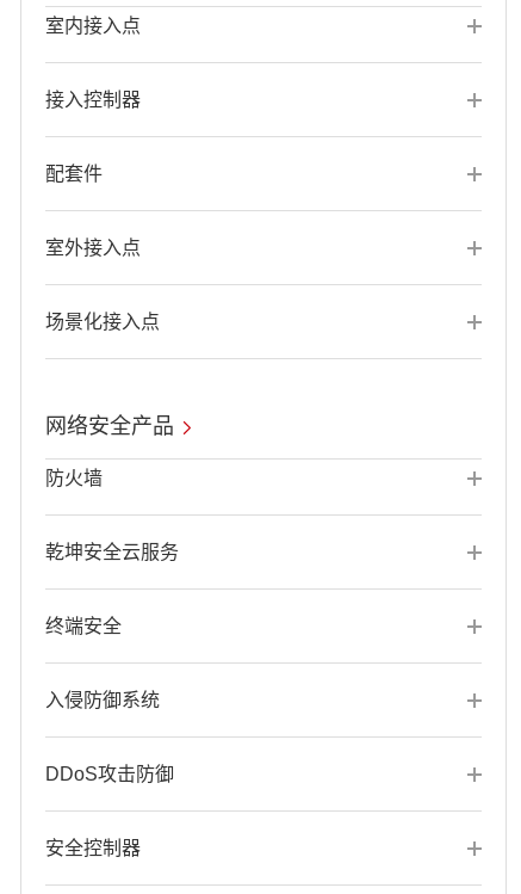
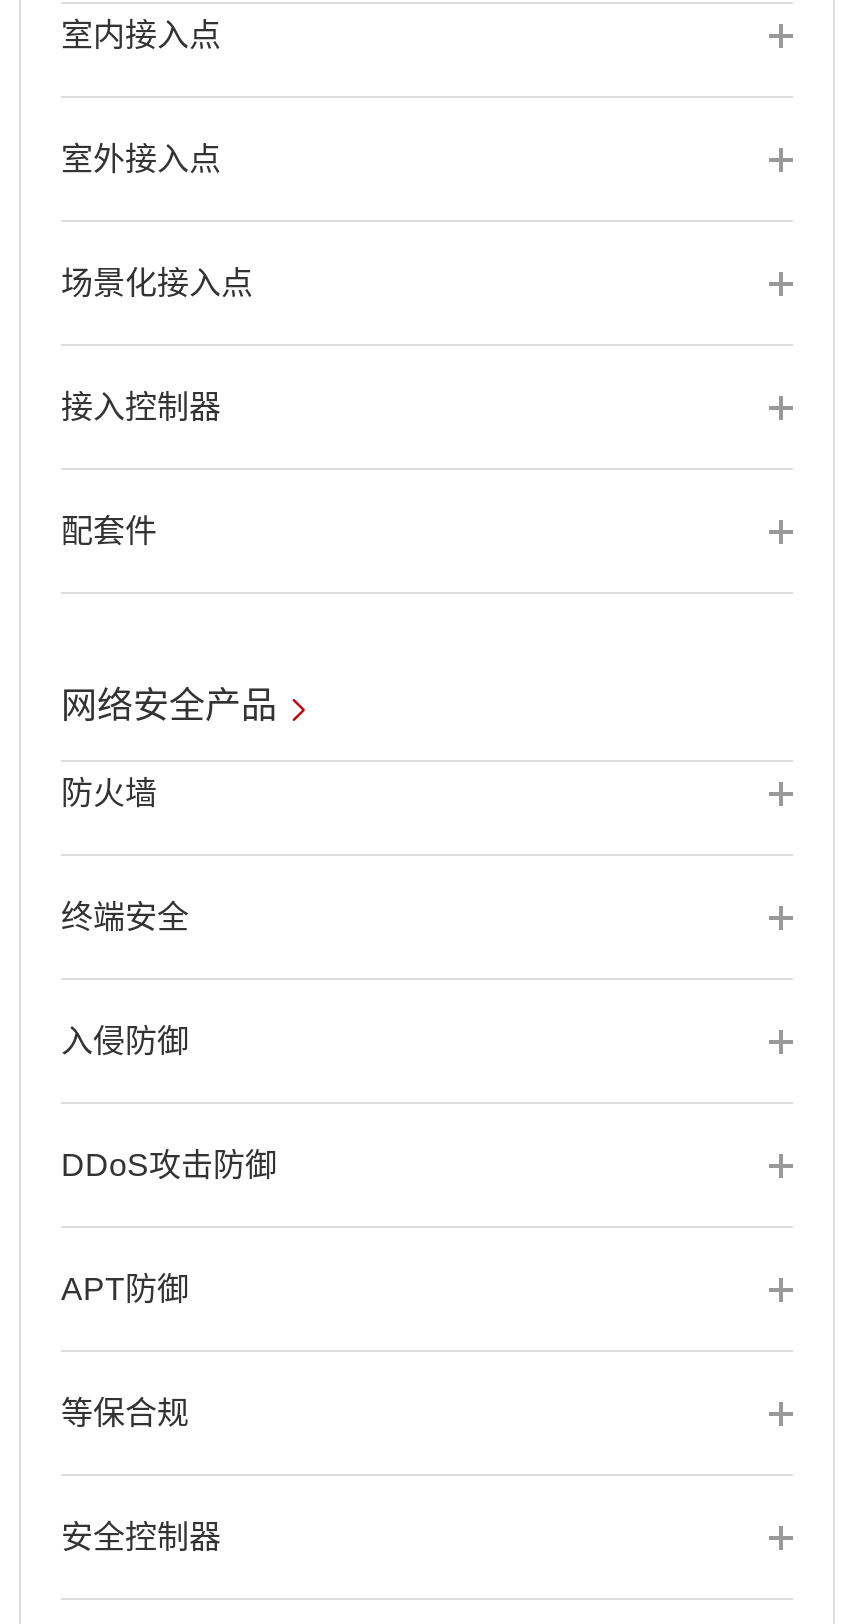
moved down: 接入控制器 | 配套件

moved up: 室外接入点

moved up: 场景化接入点

- 乾坤安全云服务

moved up: 终端安全

- 入侵防御系统
+ 入侵防御

moved up: DDoS攻击防御

+ APT防御

+ 等保合规
